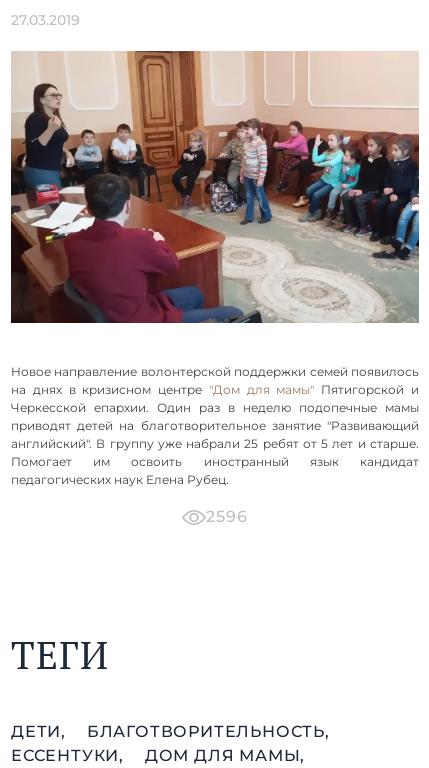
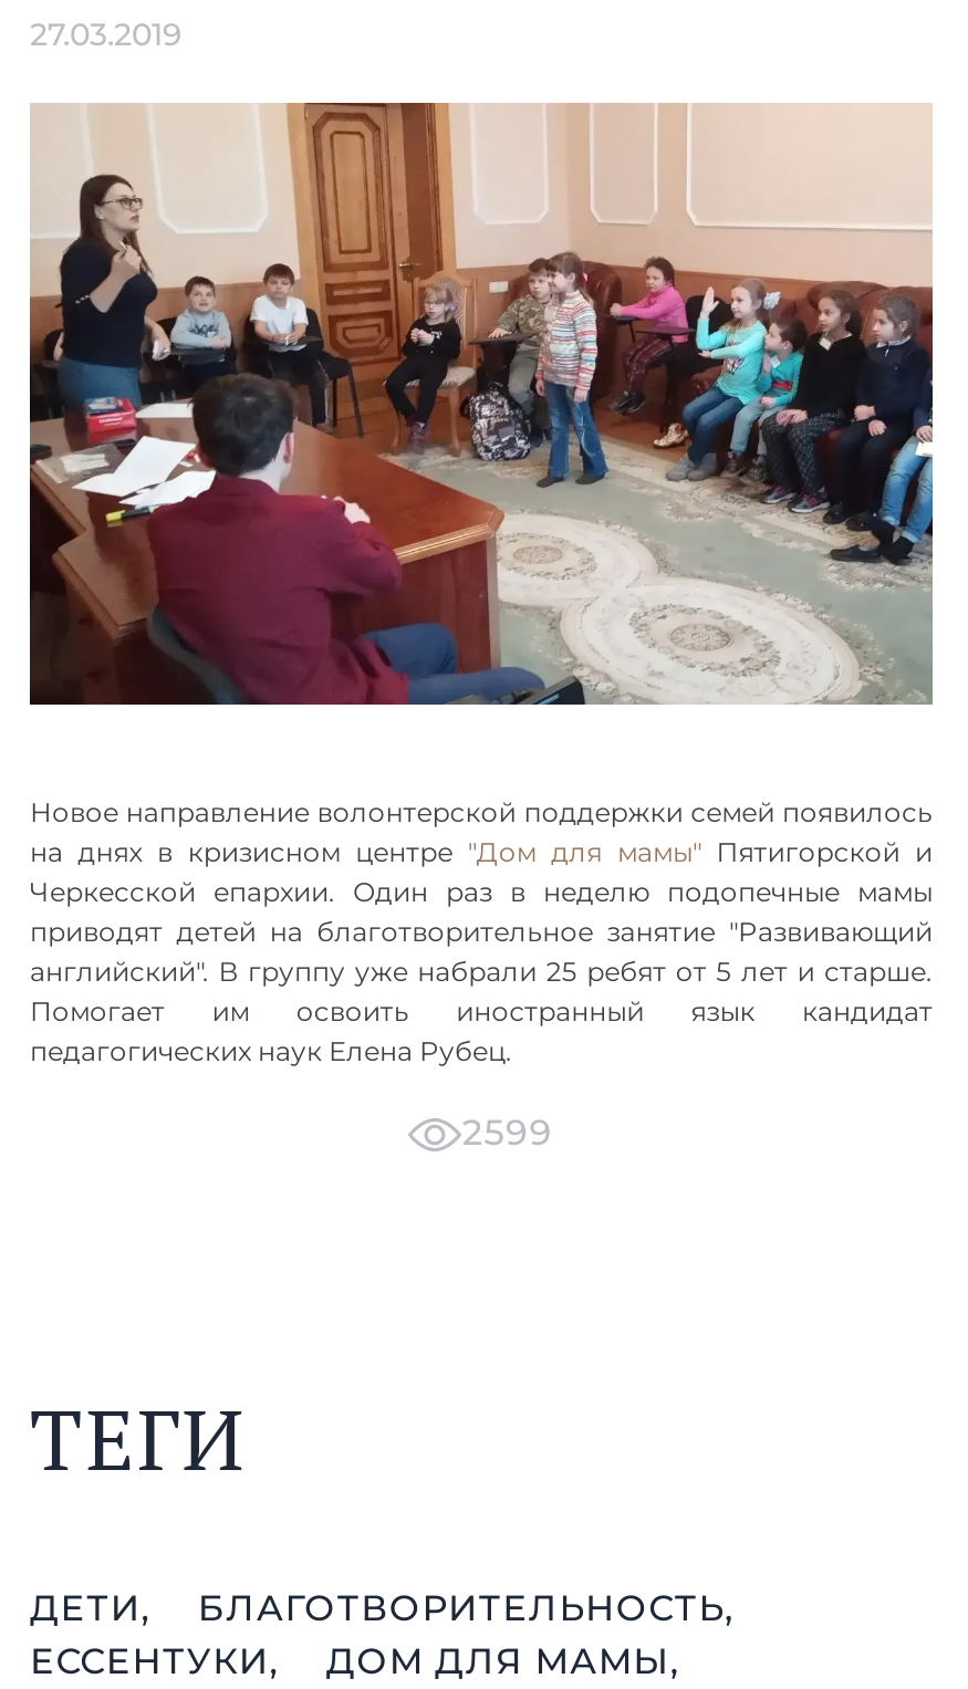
- 2596
+ 2599
